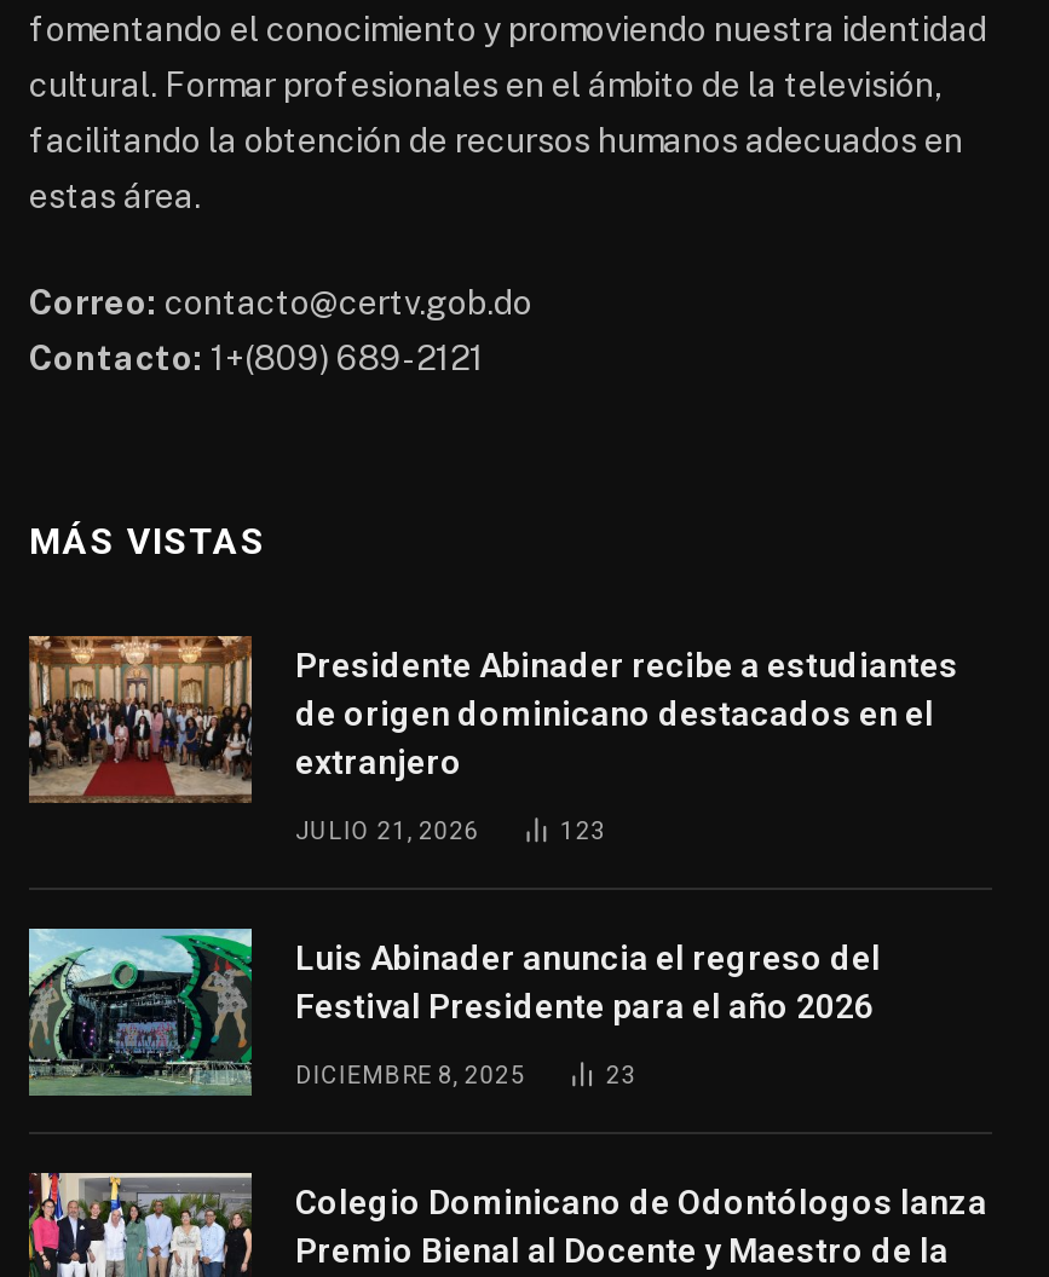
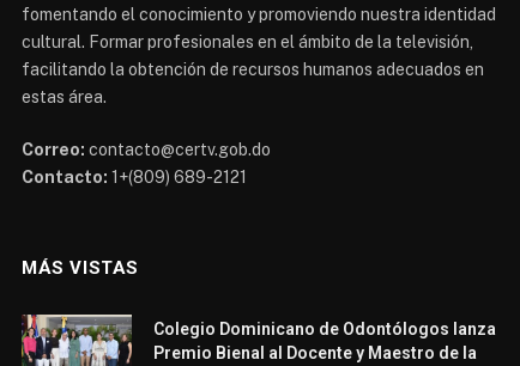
- [image]
- Presidente Abinader recibe a estudiantes
- de origen dominicano destacados en el
- extranjero
- JULIO 21, 2026
- 123
- Luis Abinader anuncia el regreso del
- Festival Presidente para el año 2026
- DICIEMBRE 8, 2025
- 23

- [image]
